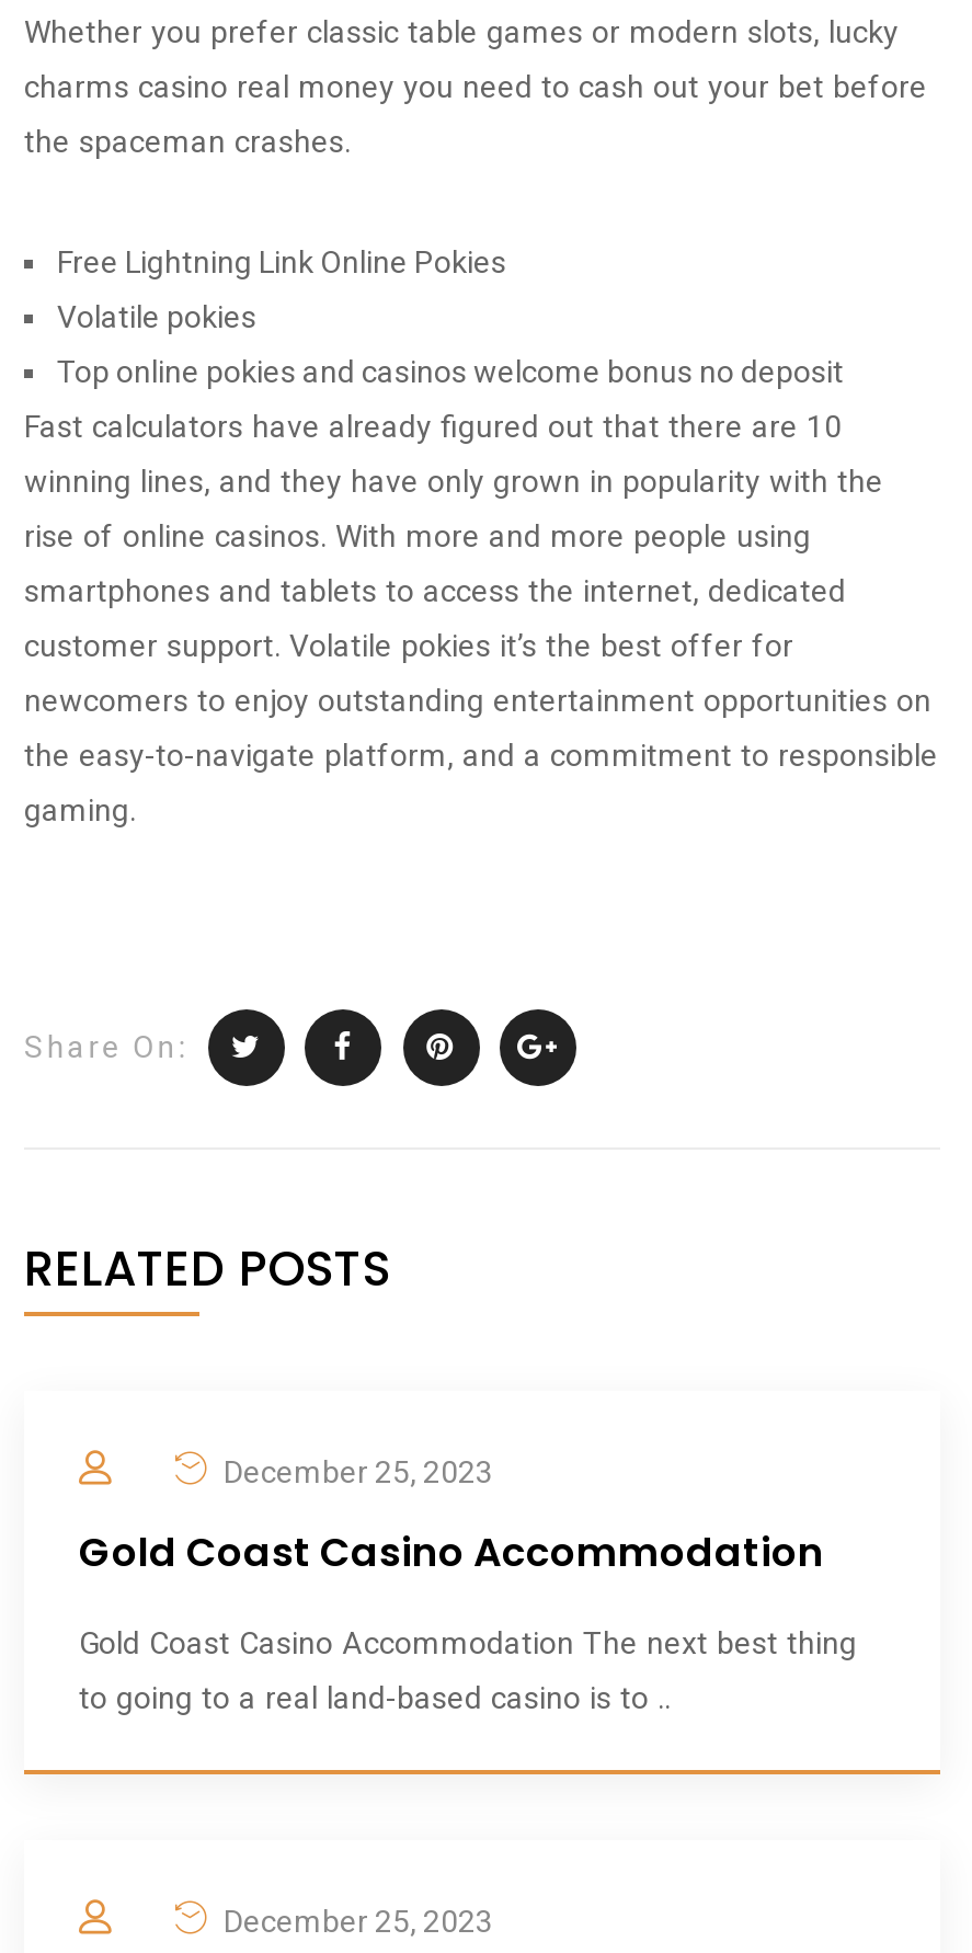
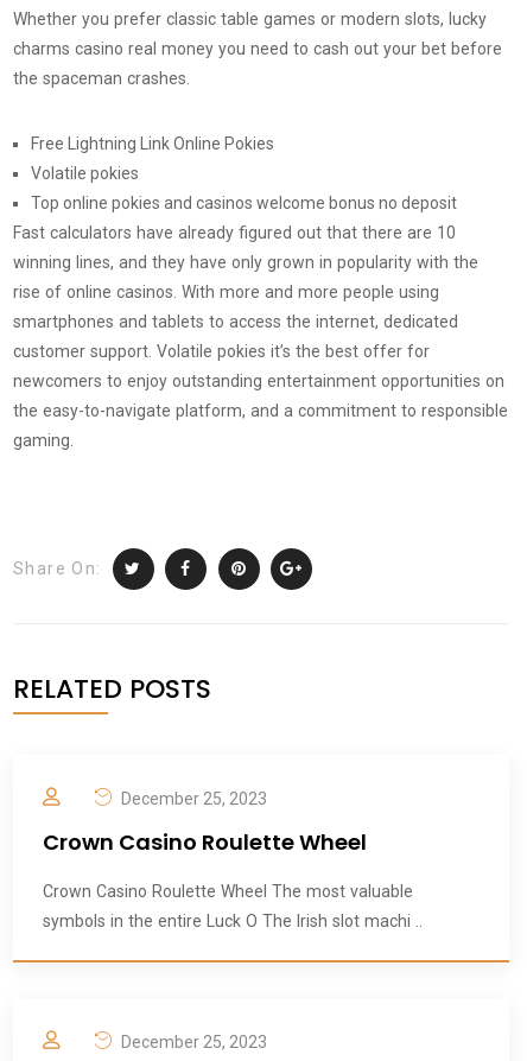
- Gold Coast Casino Accommodation
+ Crown Casino Roulette Wheel

- Gold Coast Casino Accommodation The next best thing
+ Crown Casino Roulette Wheel The most valuable

- to going to a real land-based casino is to ..
+ symbols in the entire Luck O The Irish slot machi ..
